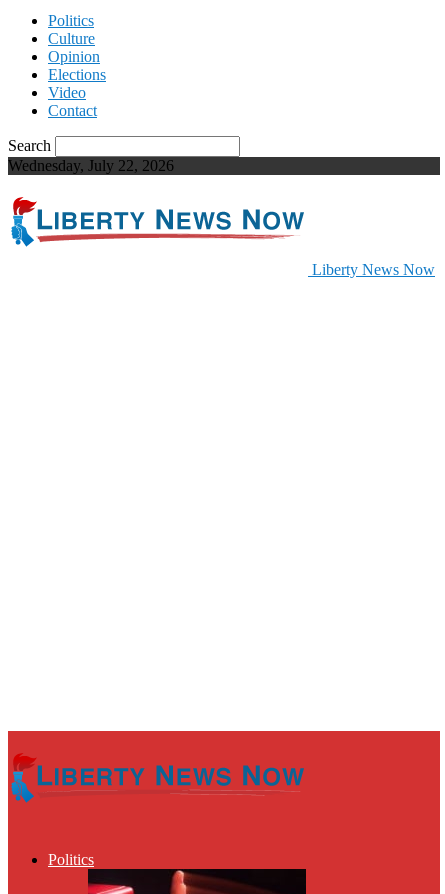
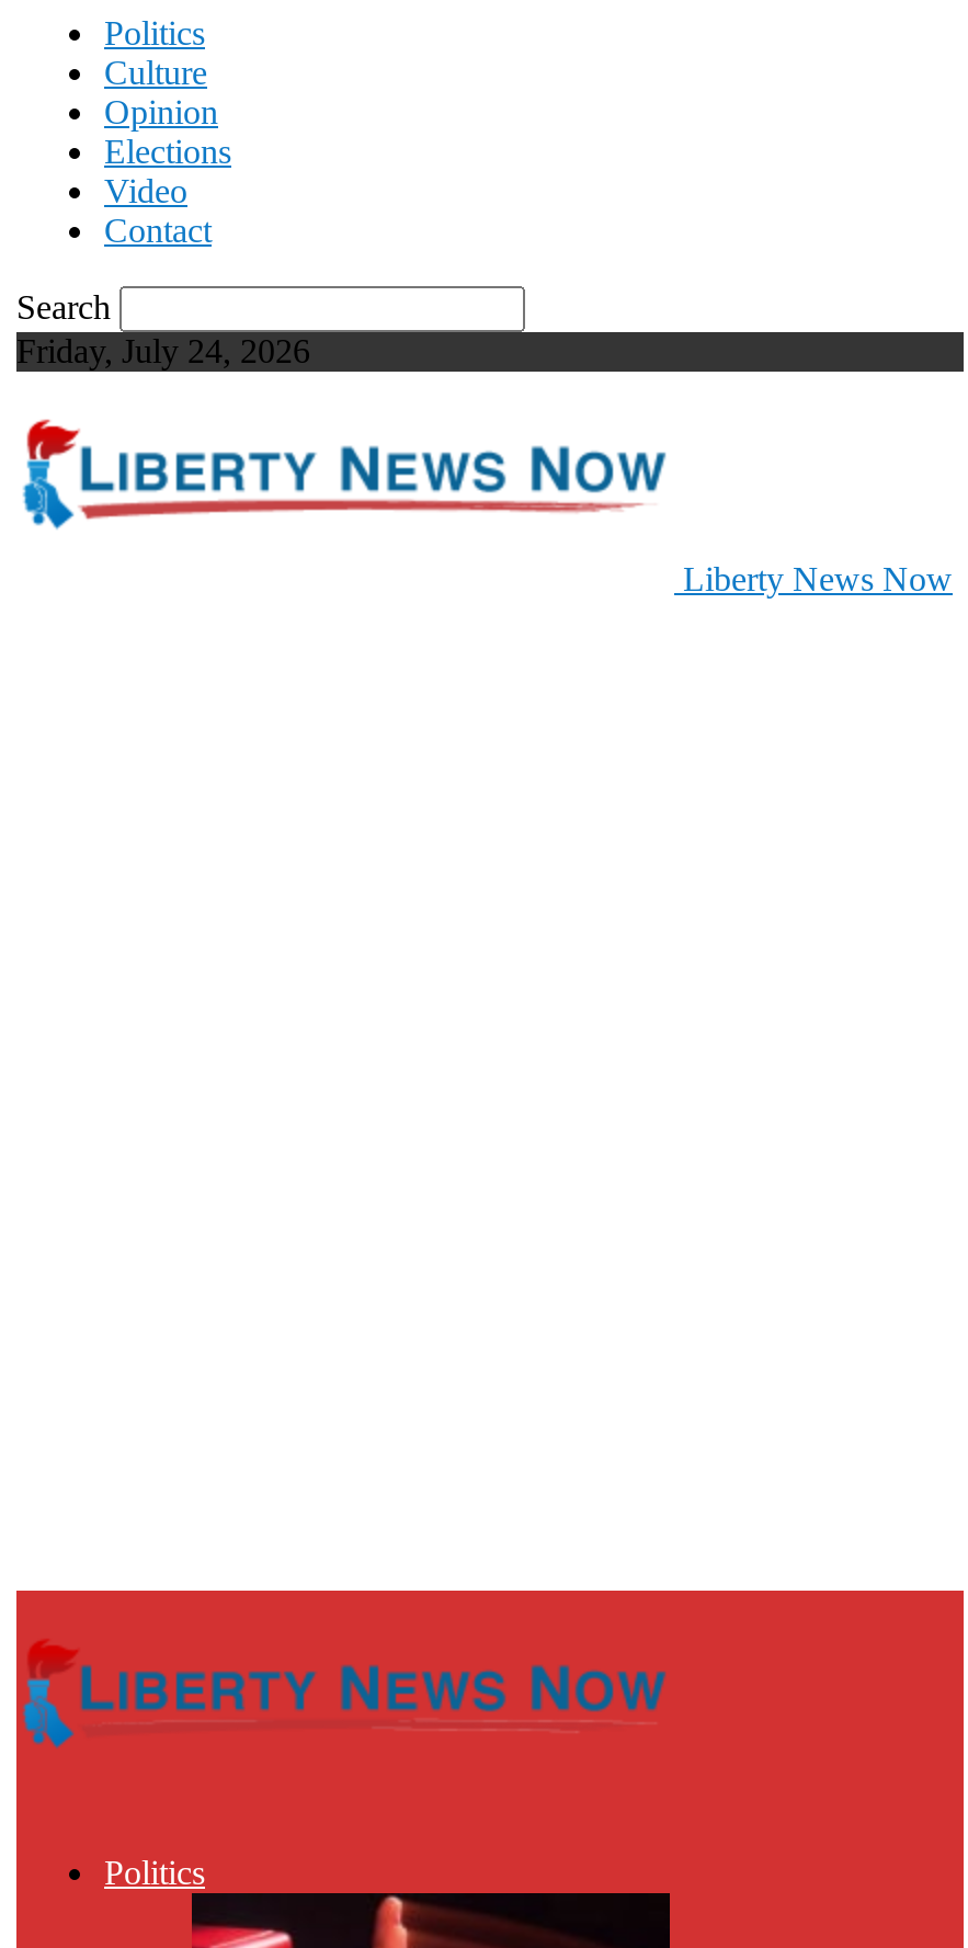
- Wednesday, July 22, 2026
+ Friday, July 24, 2026
